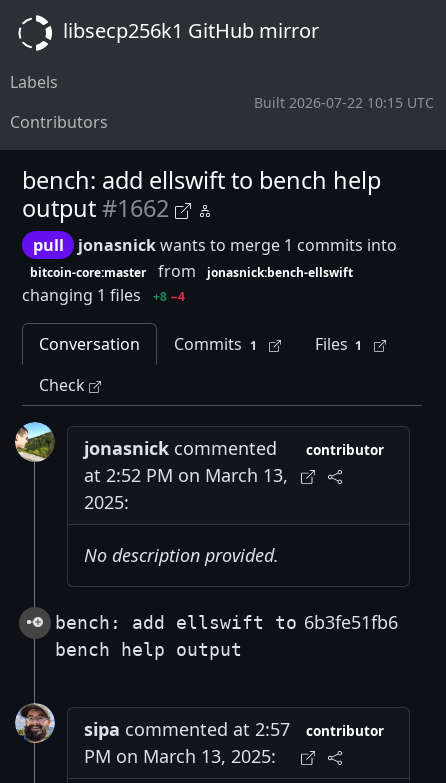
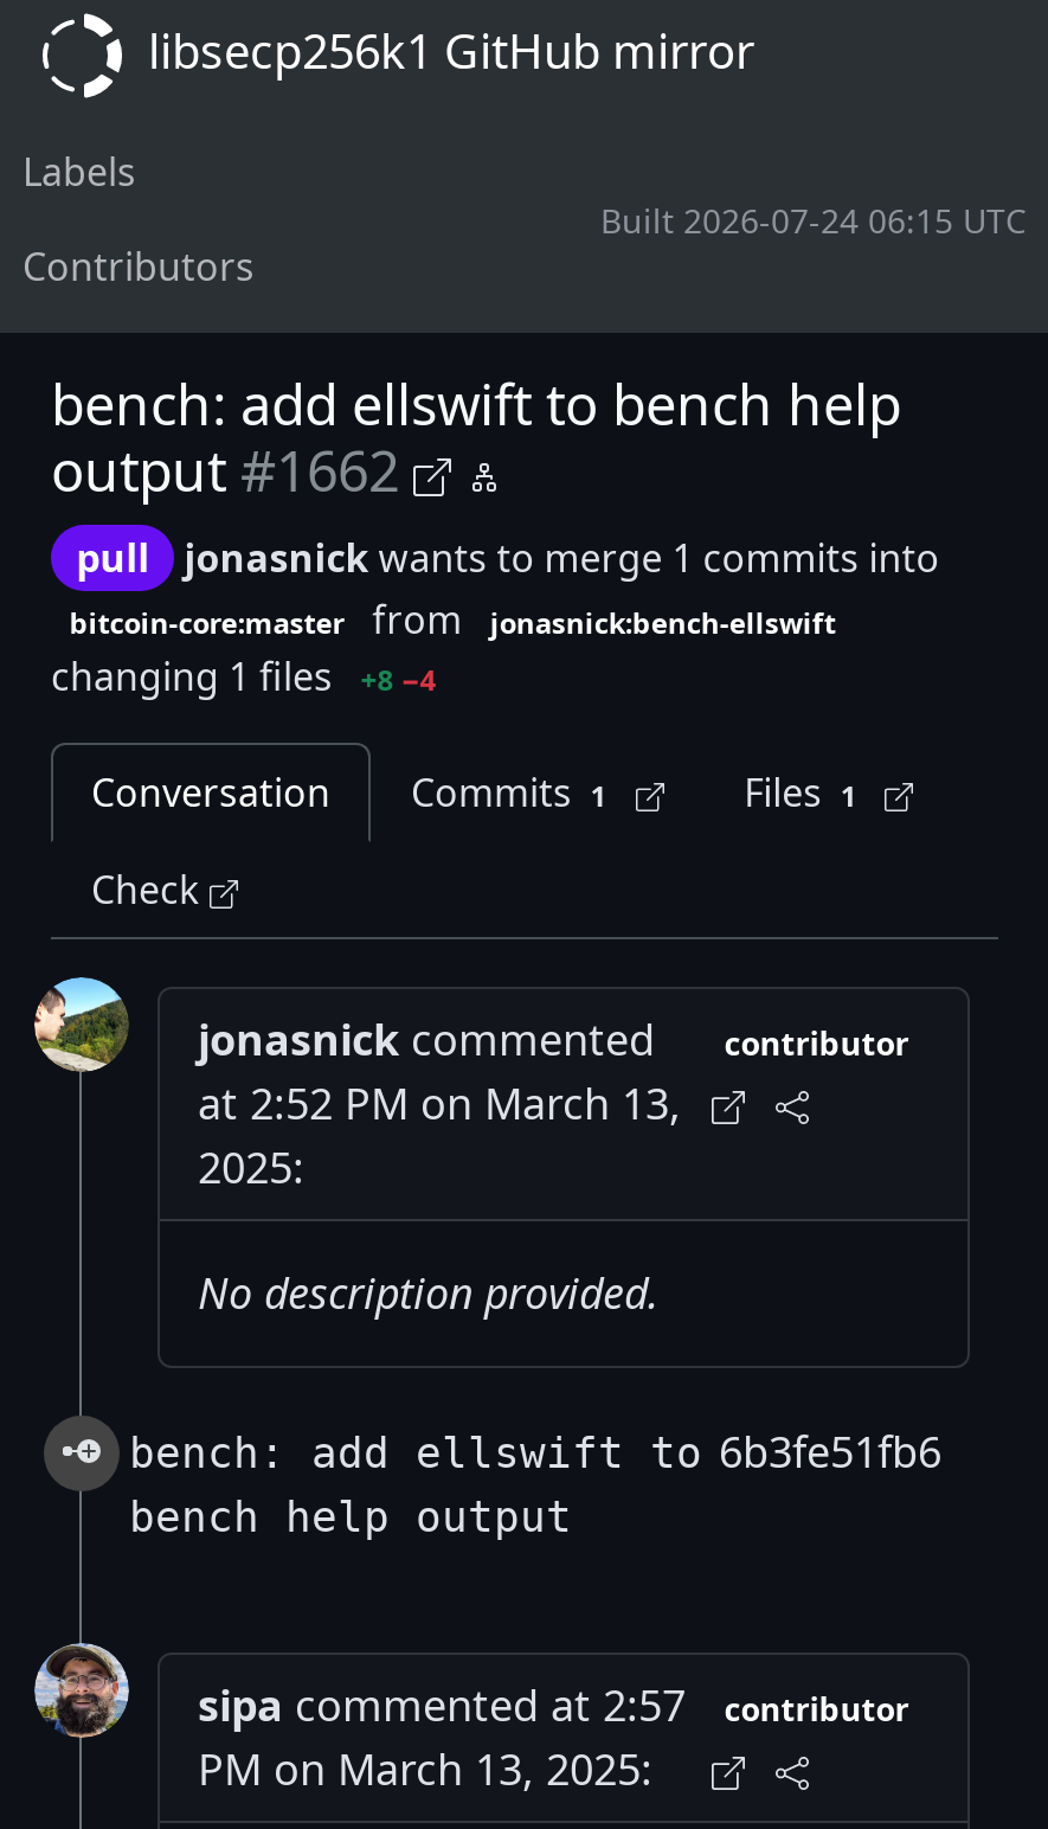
- Built 2026-07-22 10:15 UTC
+ Built 2026-07-24 06:15 UTC
